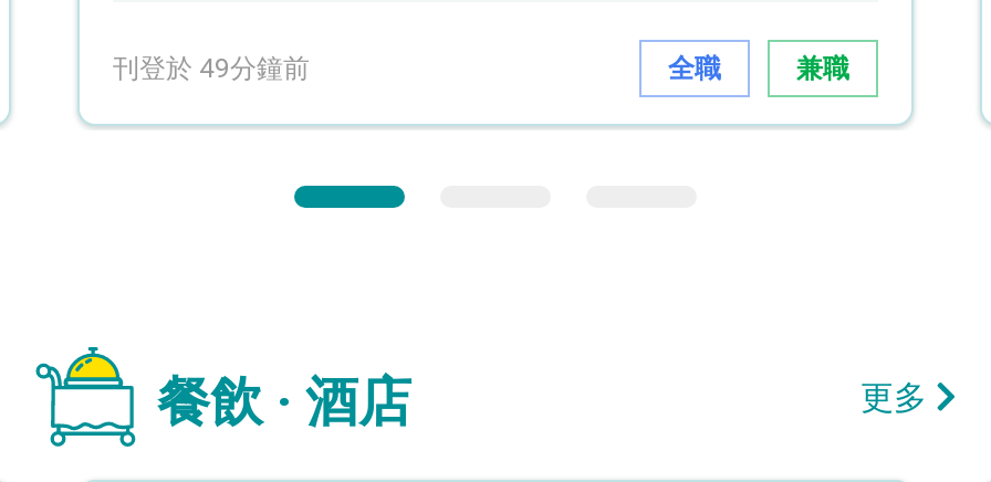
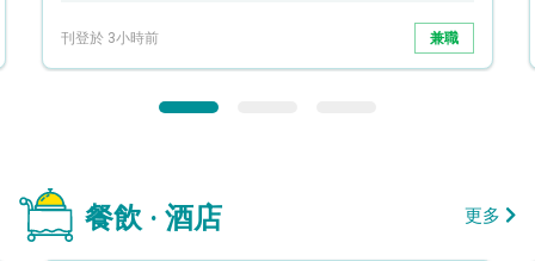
- 刊登於 49分鐘前
- 全職
+ 刊登於 3小時前
